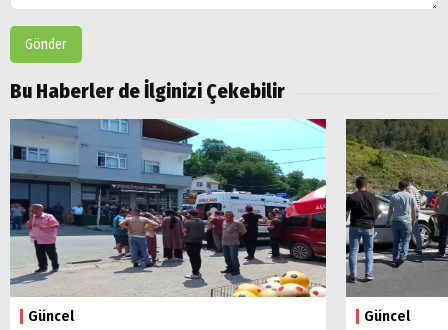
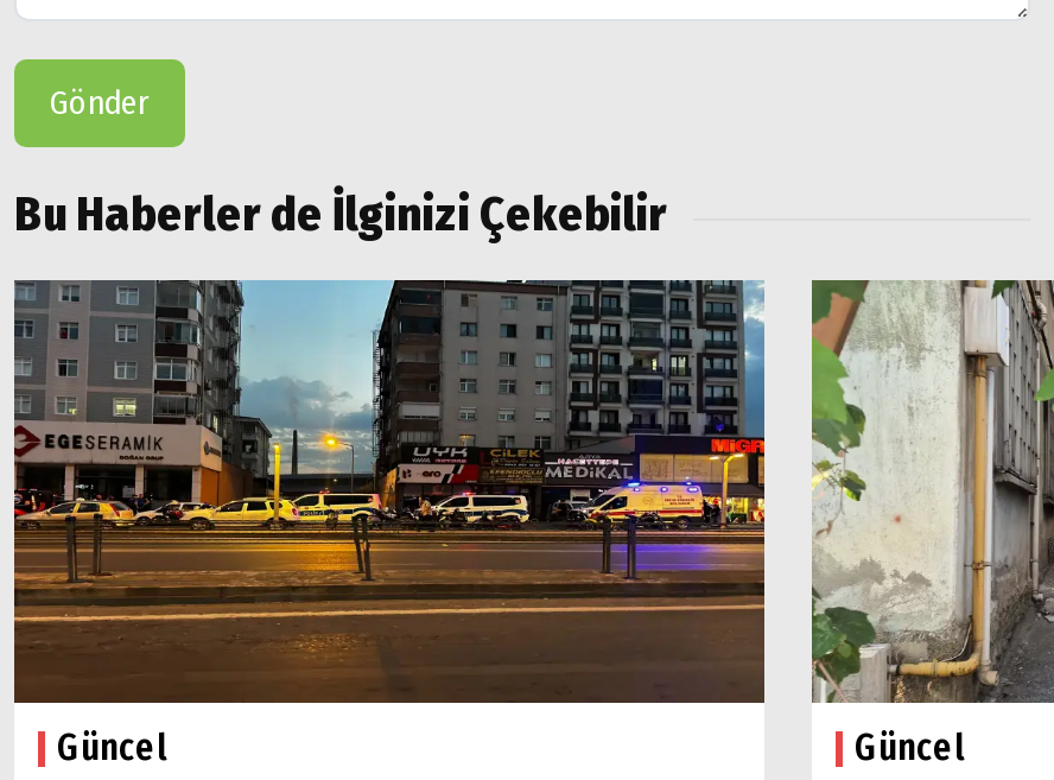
- [image]
+ [image]

- [image]
+ [image]
